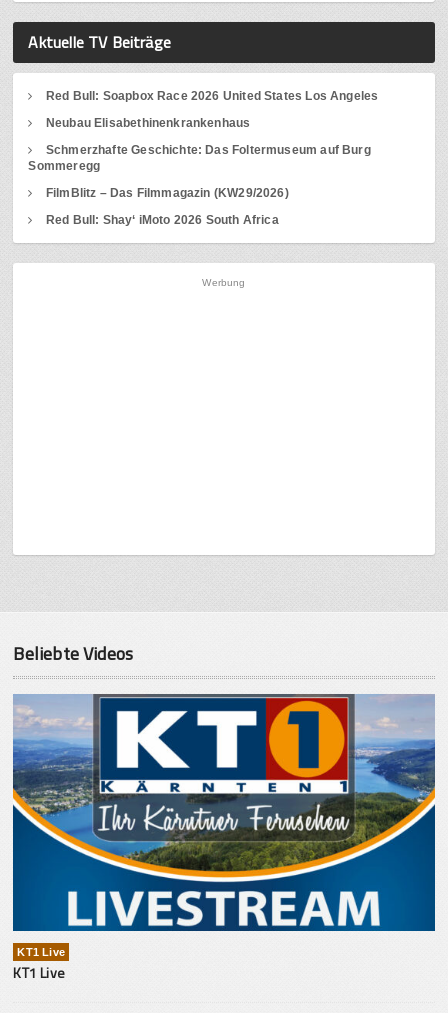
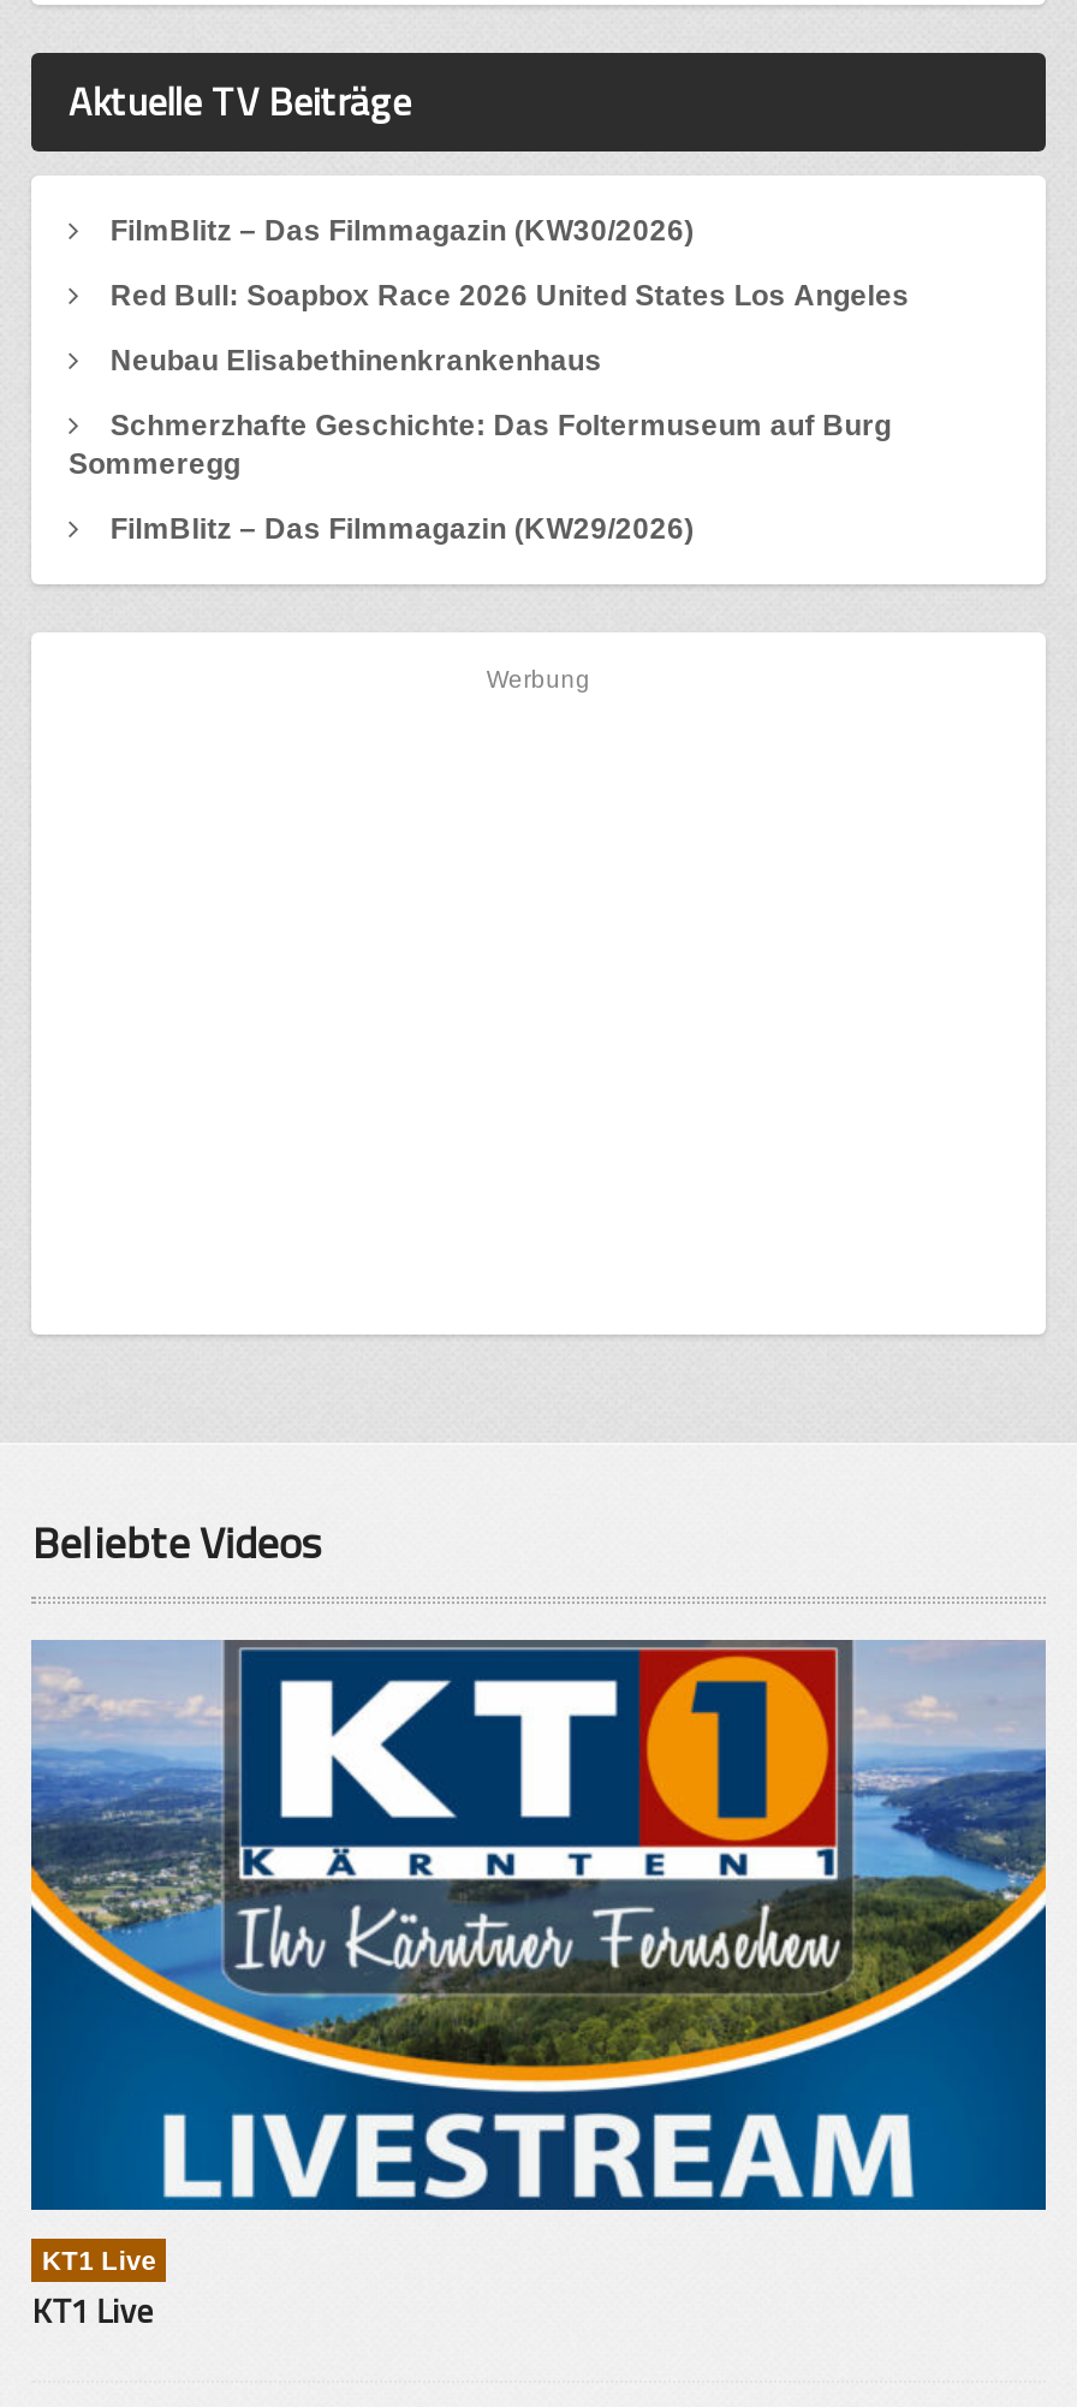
+ FilmBlitz – Das Filmmagazin (KW30/2026)

moved down: Red Bull: Soapbox Race 2026 United States Los Angeles | Neubau Elisabethinenkrankenhaus | Schmerzhafte Geschichte: Das Foltermuseum auf Burg | Sommeregg | FilmBlitz – Das Filmmagazin (KW29/2026)

- Red Bull: Shay‘ iMoto 2026 South Africa
